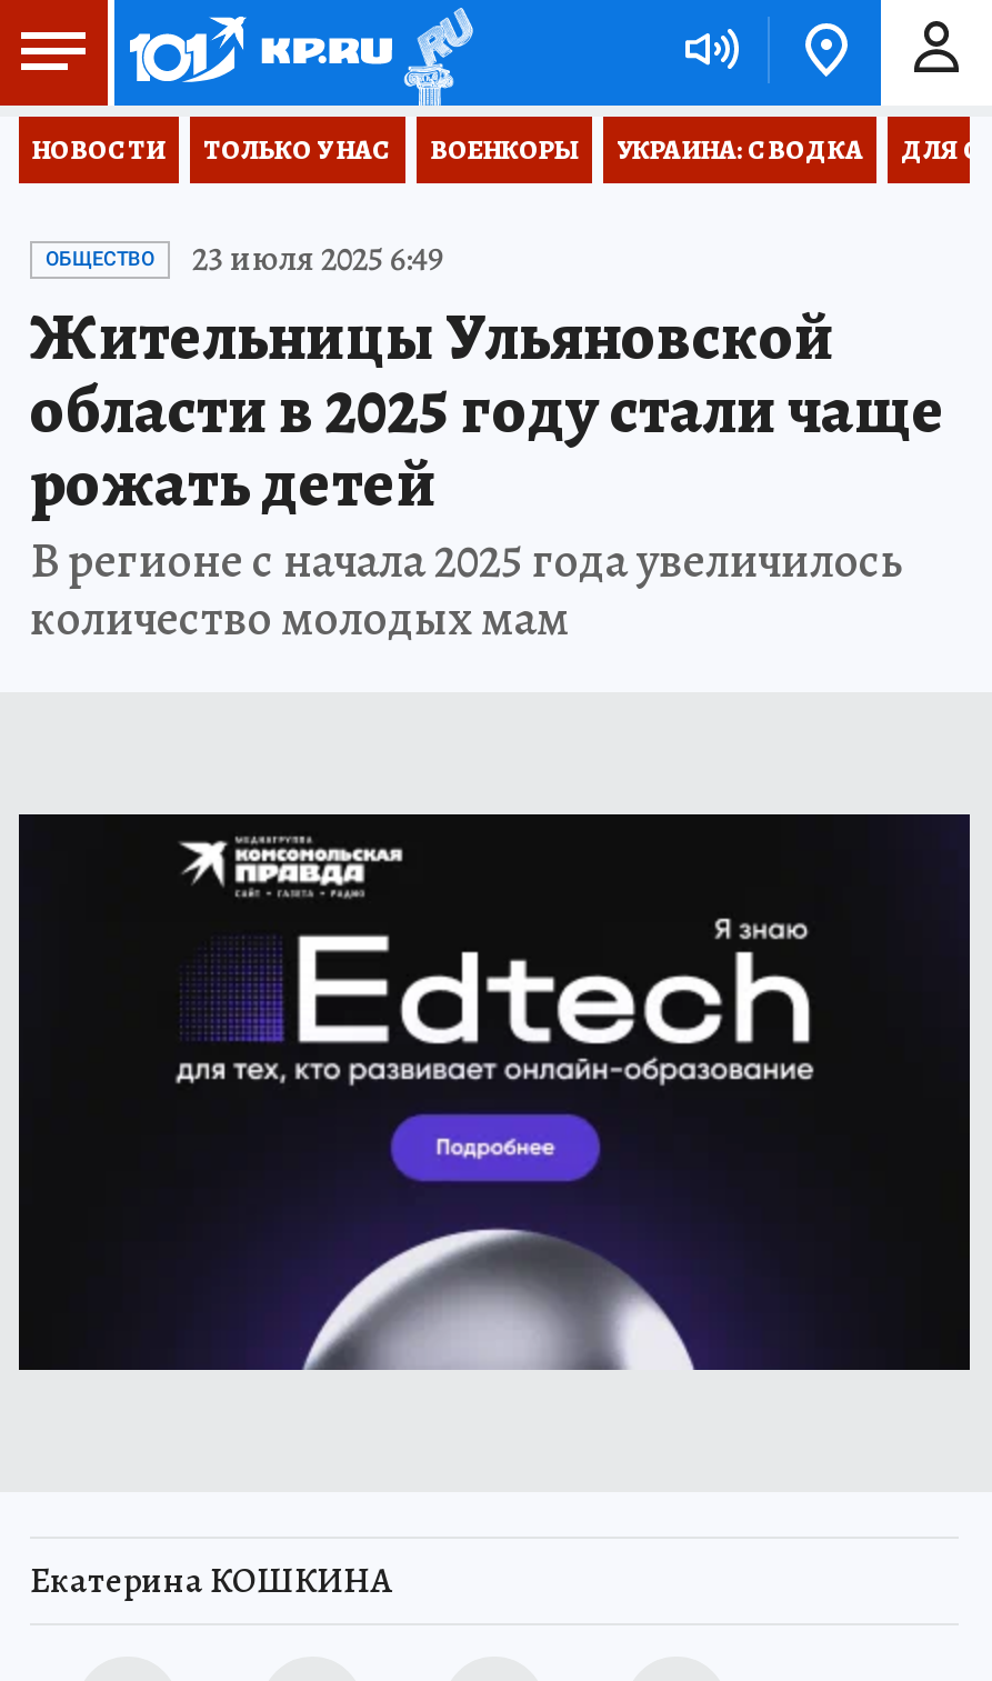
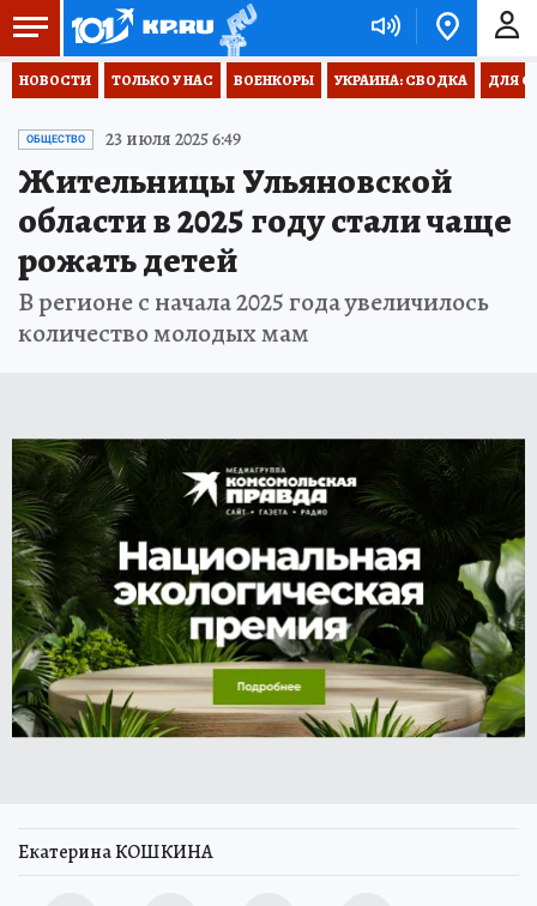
- [image]
+ [image]
